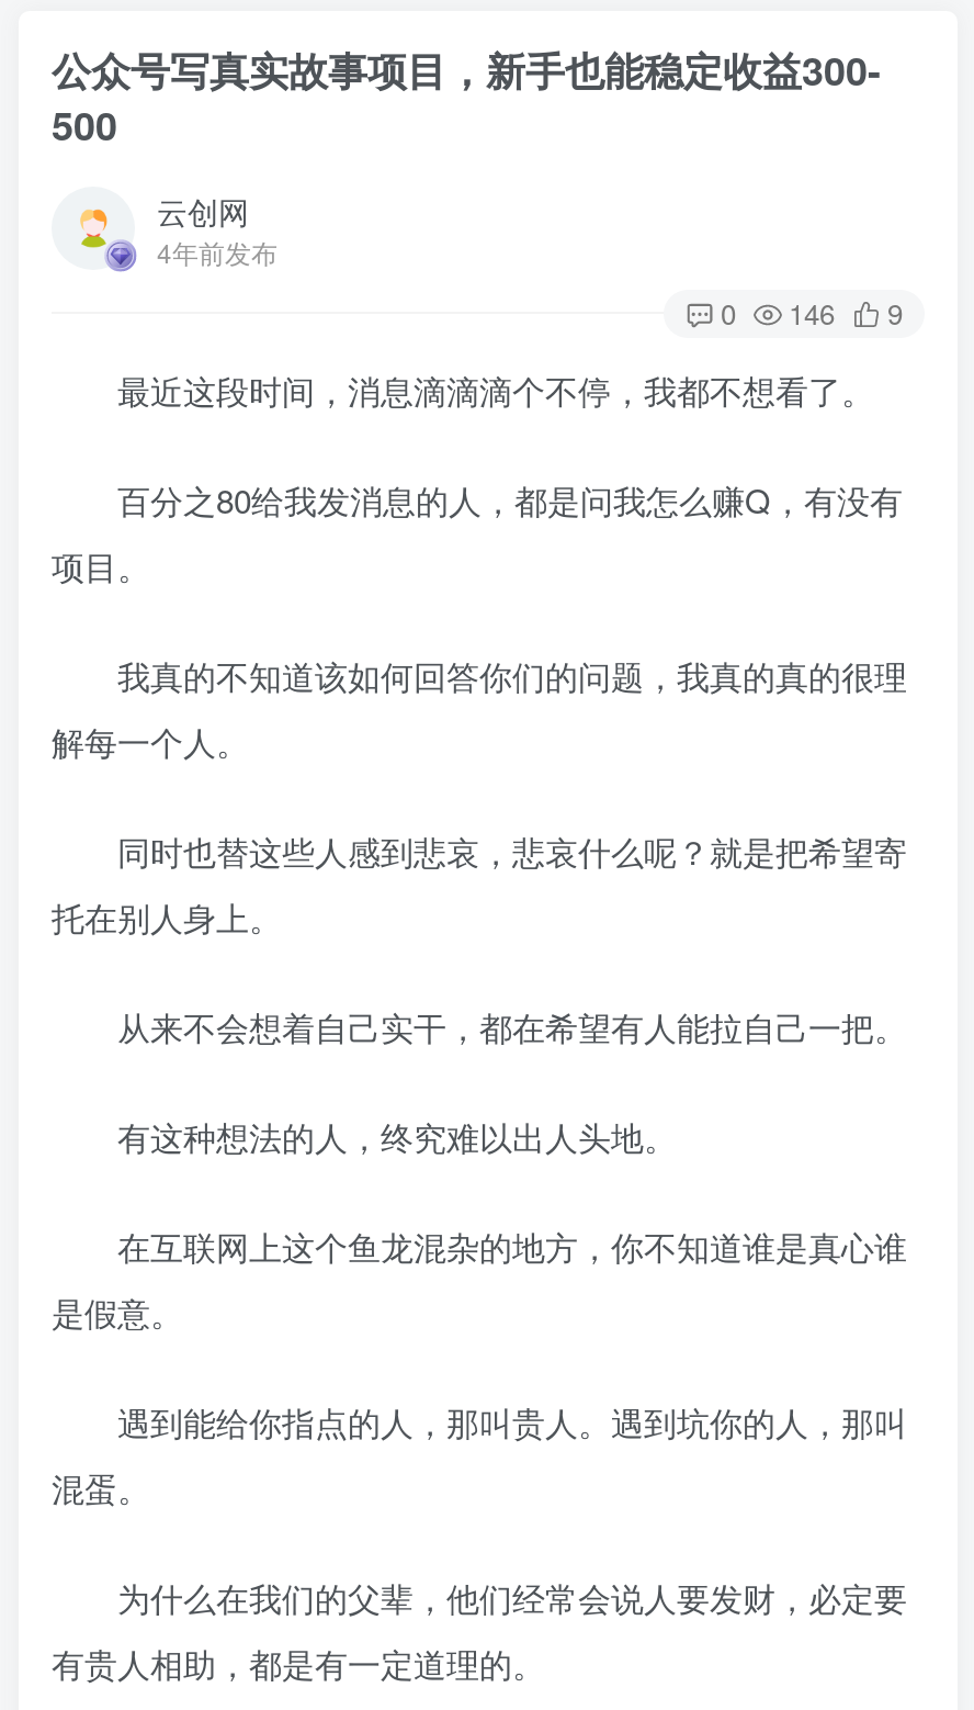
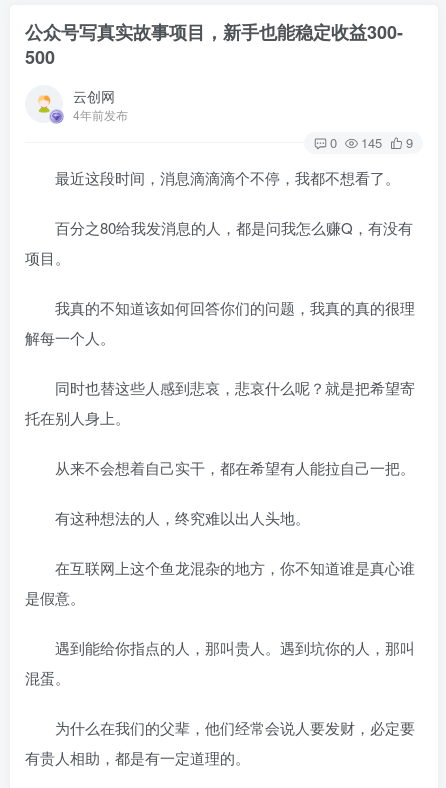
- 0 146 9
+ 0 145 9
